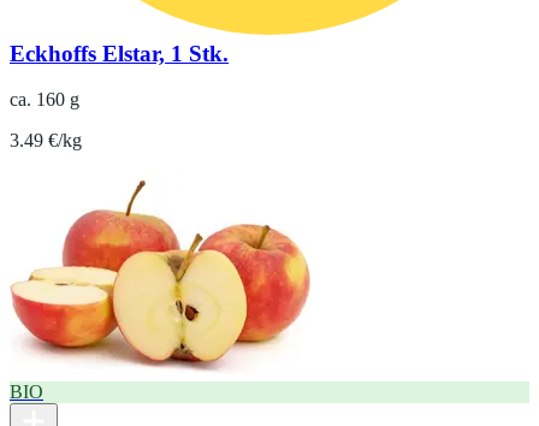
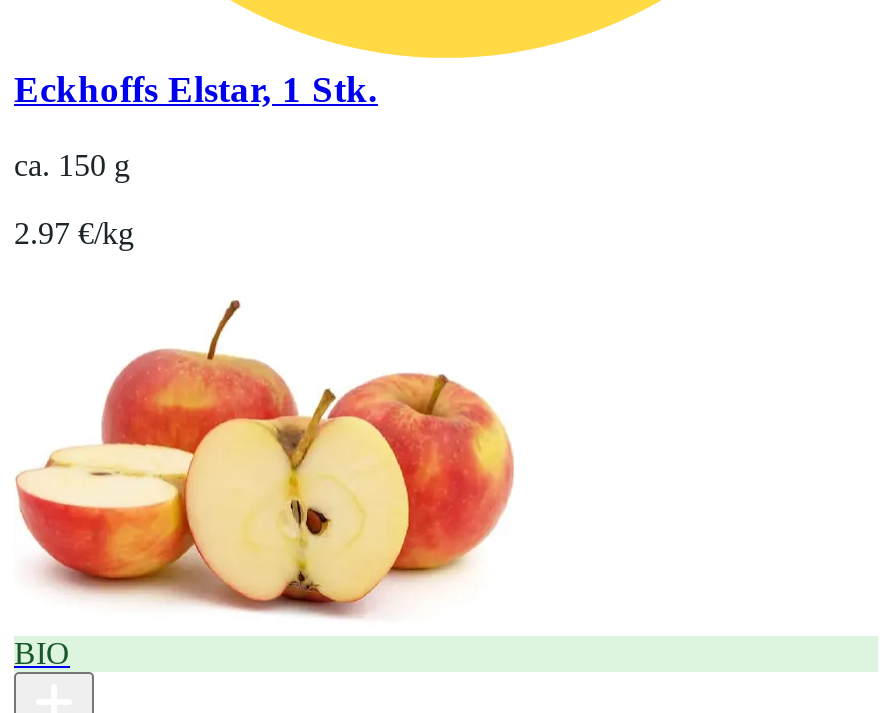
- ca. 160 g
+ ca. 150 g

- 3.49 €/kg
+ 2.97 €/kg
